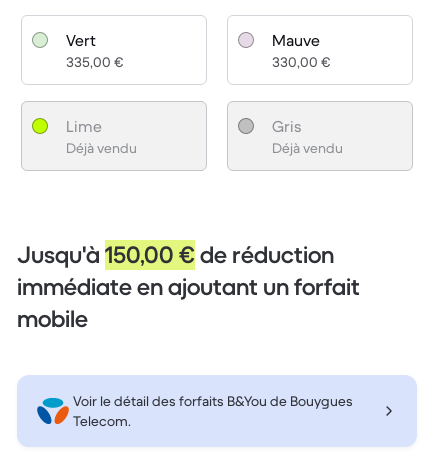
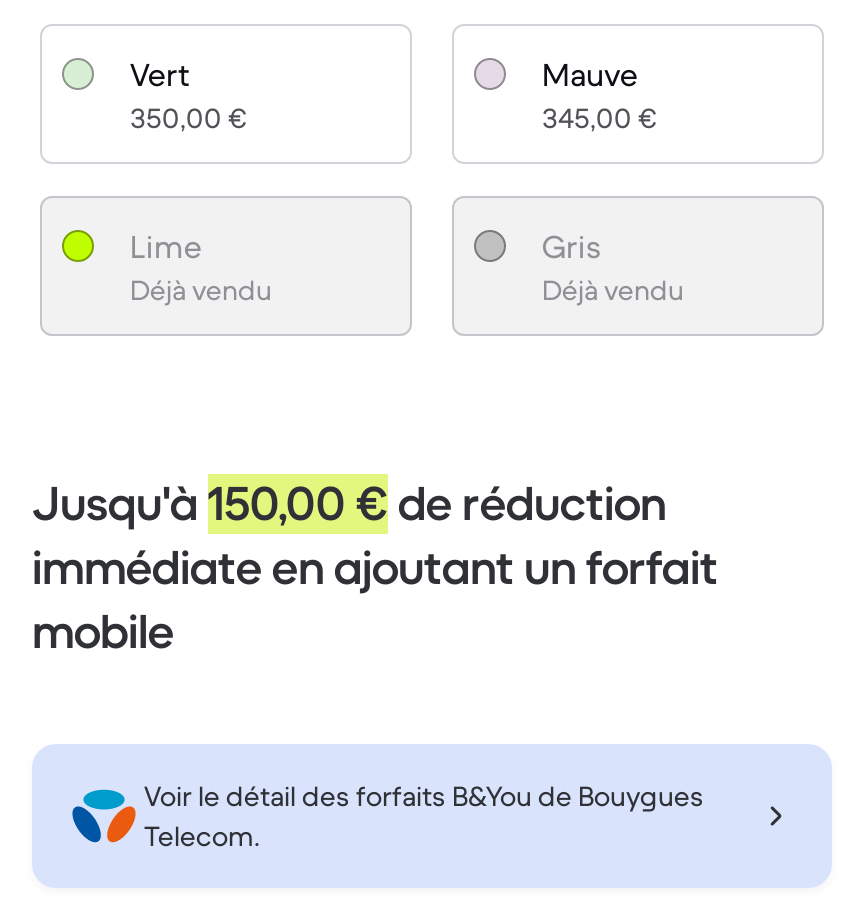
- 335,00 €
+ 350,00 €

- 330,00 €
+ 345,00 €
